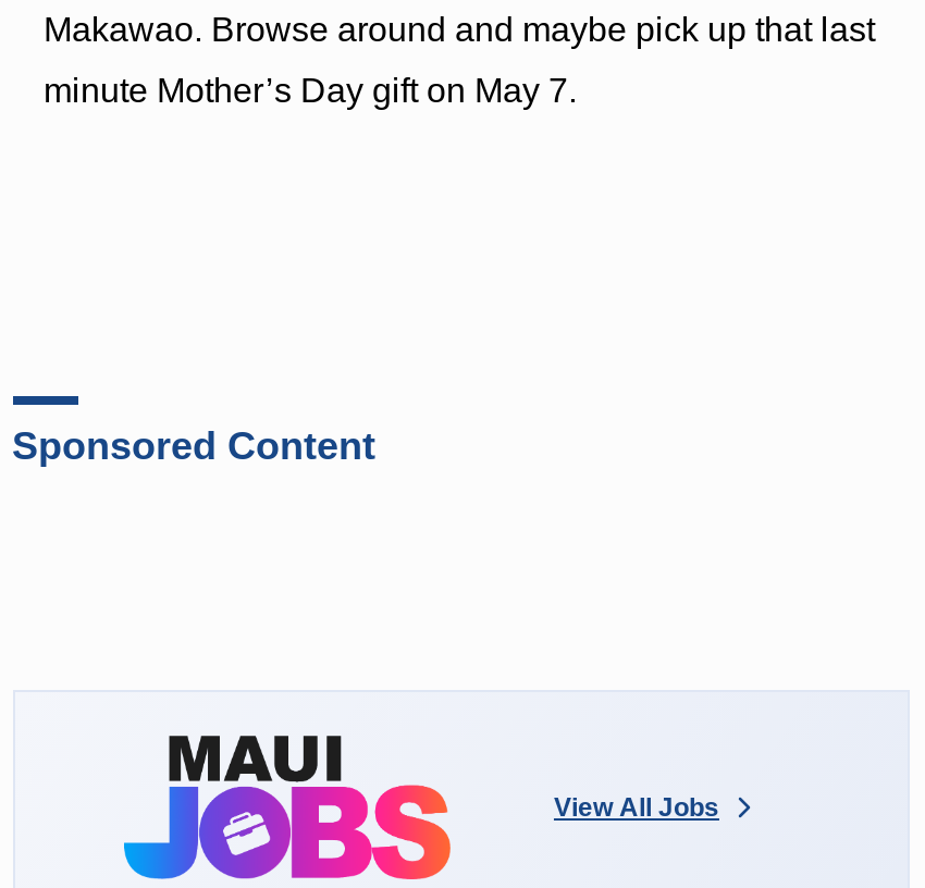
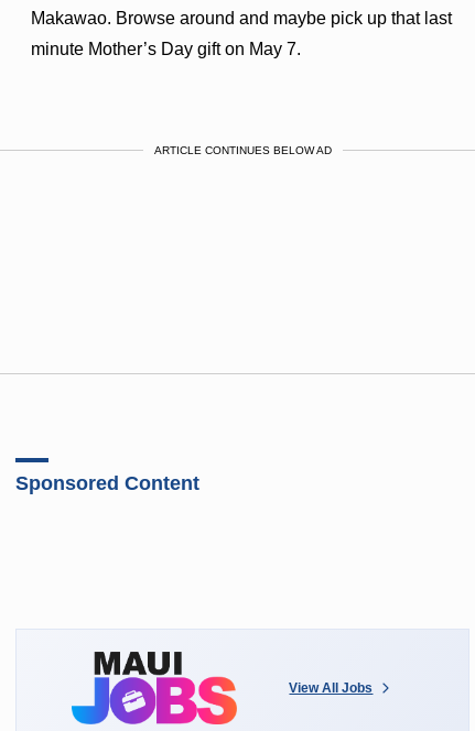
+ ARTICLE CONTINUES BELOW AD
